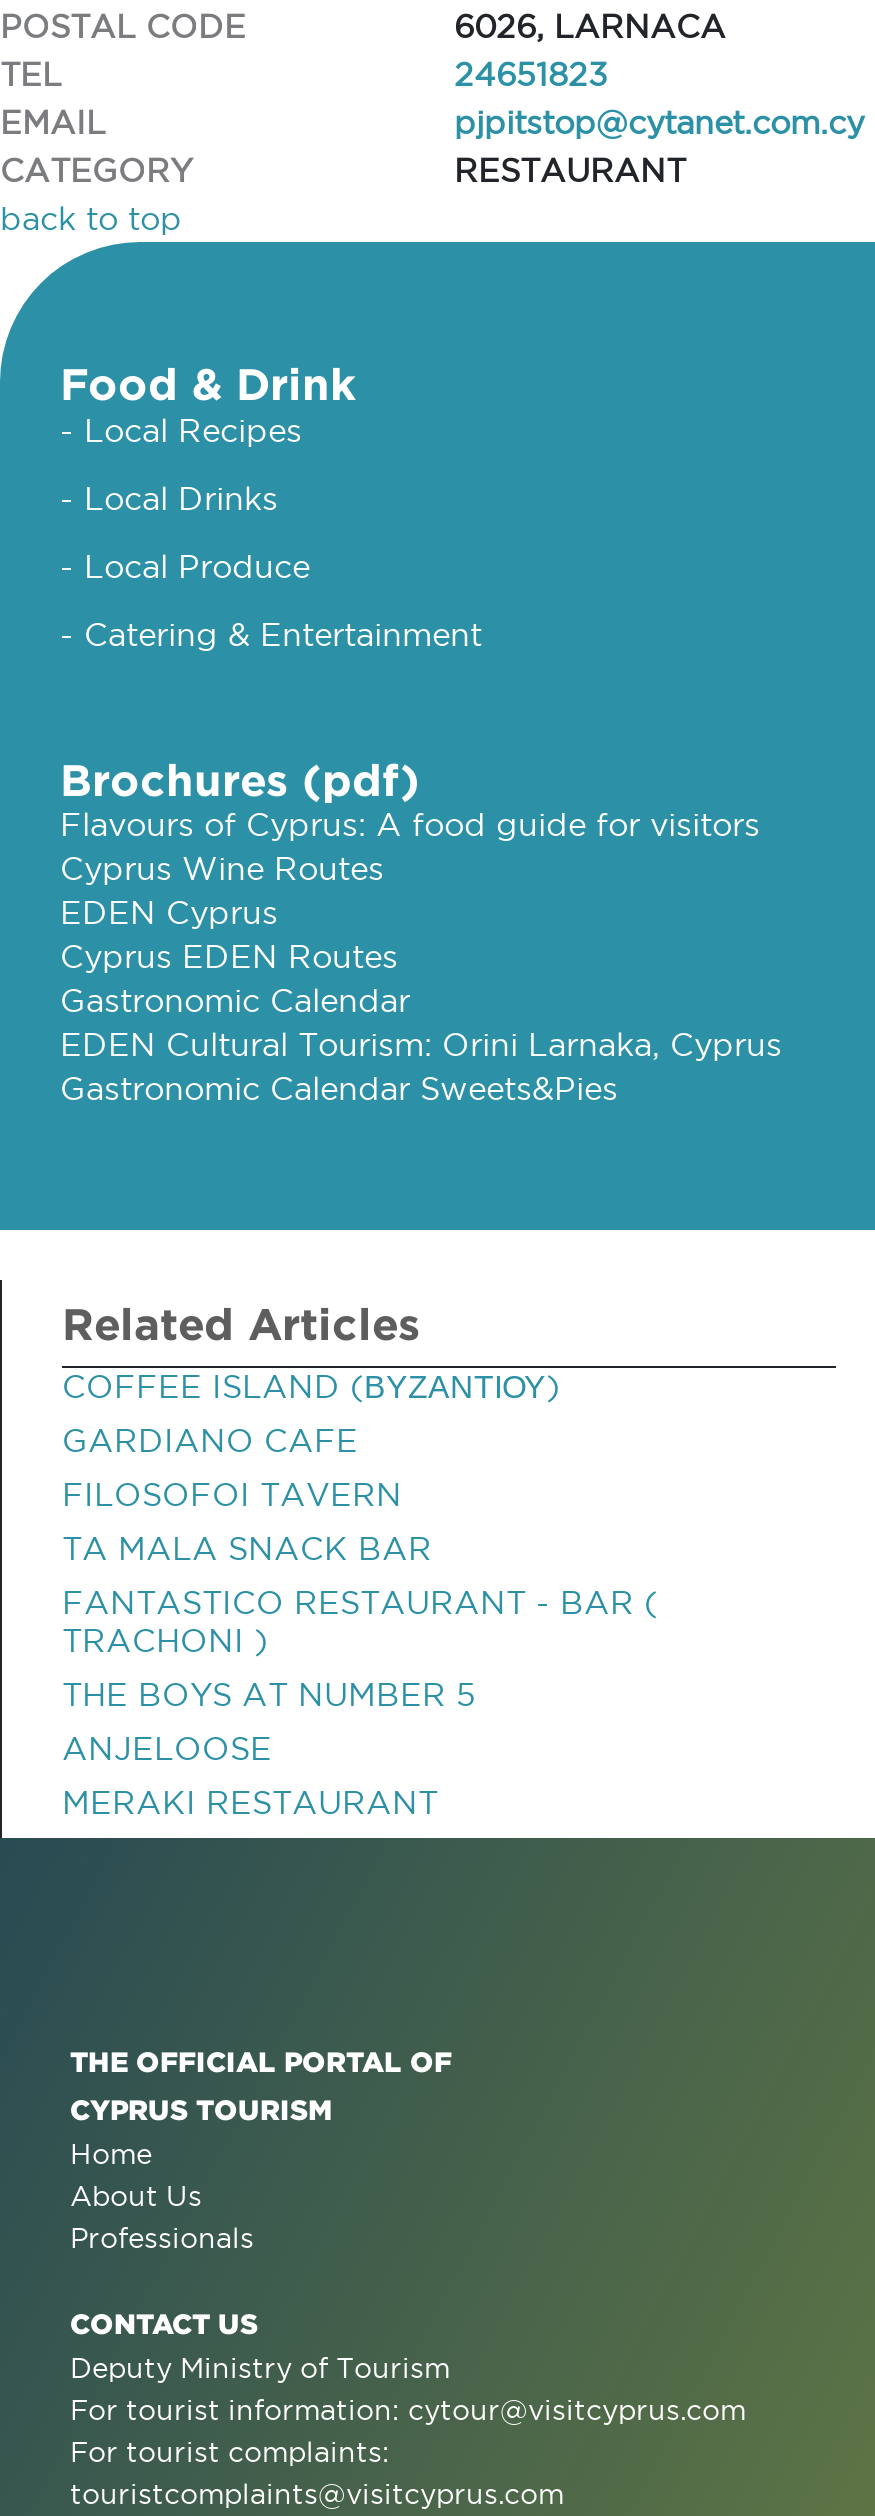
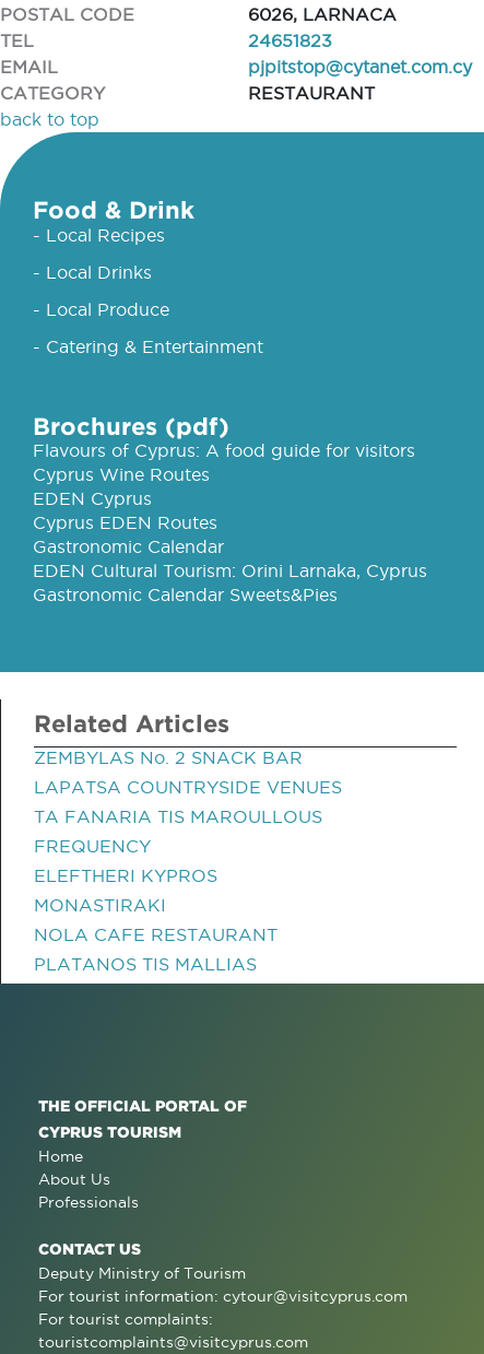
- COFFEE ISLAND (ΒΥΖΑΝΤΙΟΥ)
+ ZEMBYLAS No. 2 SNACK BAR

- GARDIANO CAFE
+ LAPATSA COUNTRYSIDE VENUES

- FILOSOFOI TAVERN
+ TA FANARIA TIS MAROULLOUS

- TA MALA SNACK BAR
+ FREQUENCY

- FANTASTICO RESTAURANT - BAR (
- TRACHONI )
+ ELEFTHERI KYPROS

- THE BOYS AT NUMBER 5
+ MONASTIRAKI

- ANJELOOSE
+ NOLA CAFE RESTAURANT

- MERAKI RESTAURANT
+ PLATANOS TIS MALLIAS
